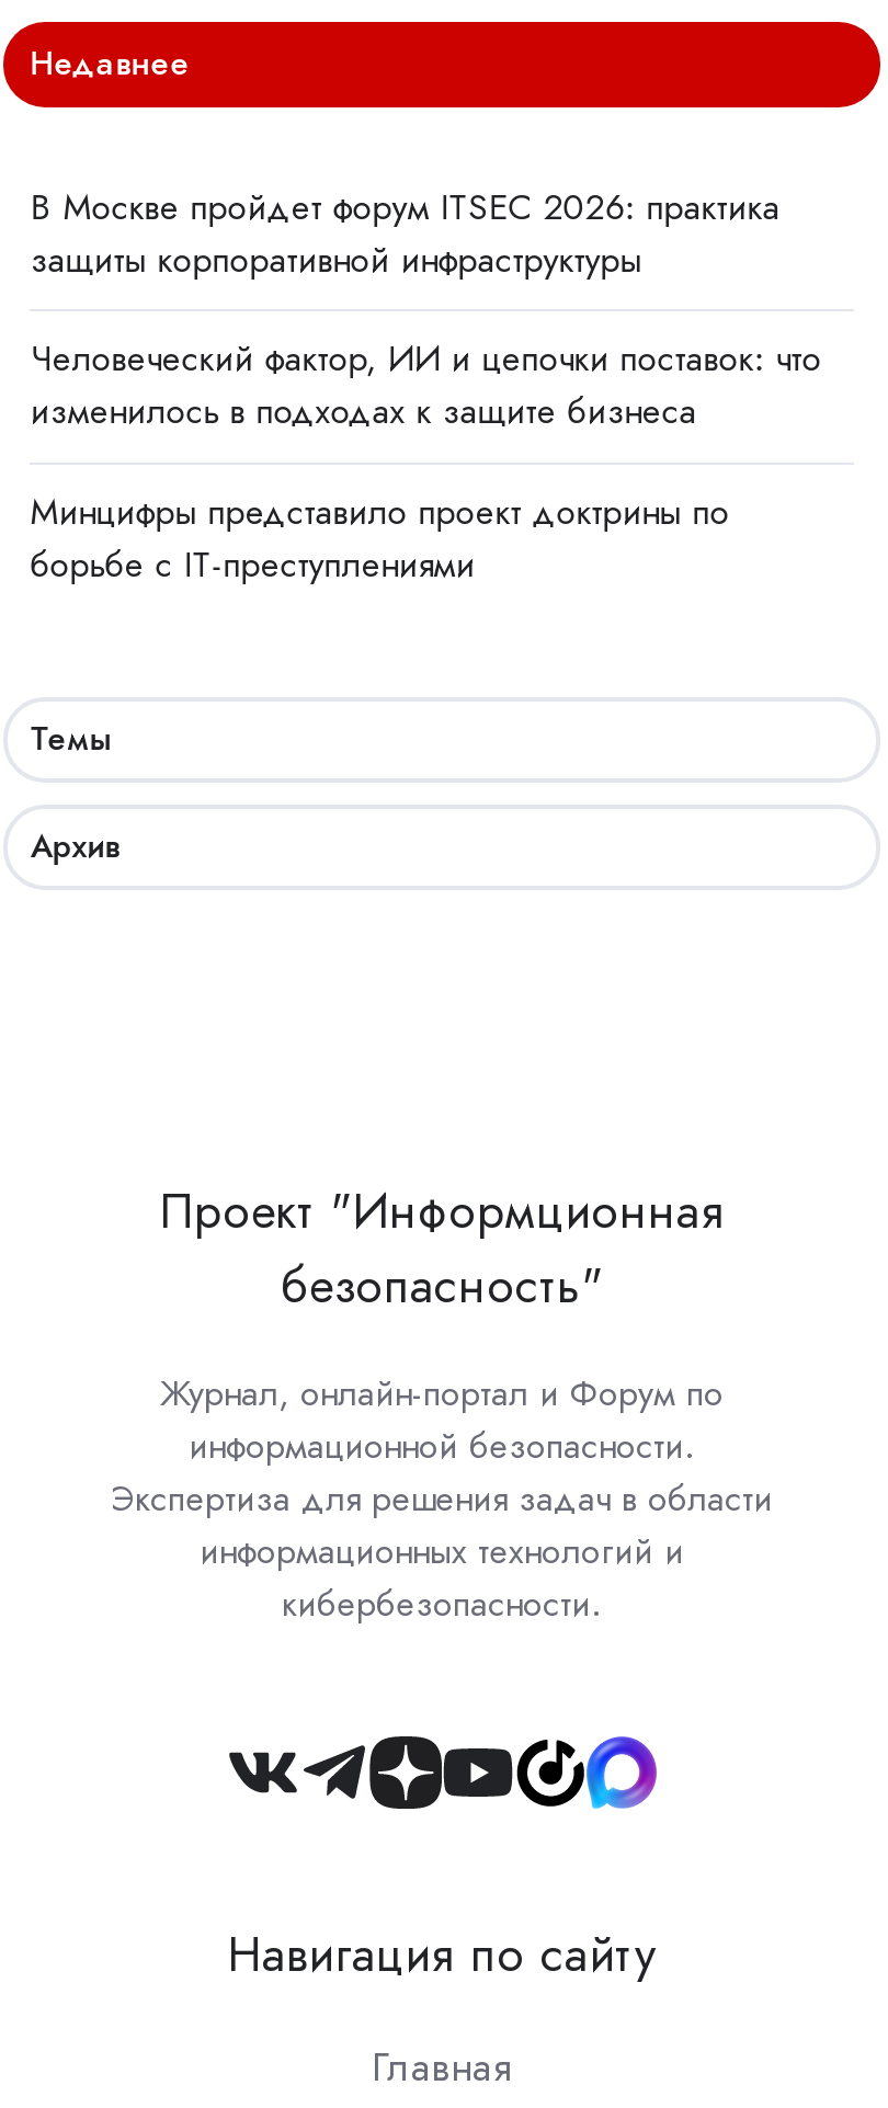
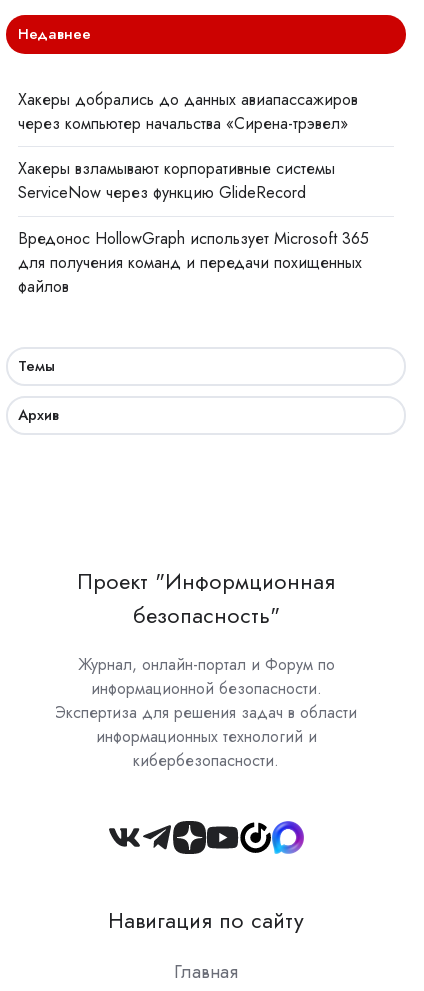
- В Москве пройдет форум ITSEC 2026: практика
- защиты корпоративной инфраструктуры
+ Хакеры добрались до данных авиапассажиров
+ через компьютер начальства «Сирена-трэвел»

- Человеческий фактор, ИИ и цепочки поставок: что
- изменилось в подходах к защите бизнеса
+ Хакеры взламывают корпоративные системы
+ ServiceNow через функцию GlideRecord

- Минцифры представило проект доктрины по
- борьбе с IT-преступлениями
+ Вредонос HollowGraph использует Microsoft 365
+ для получения команд и передачи похищенных
+ файлов
